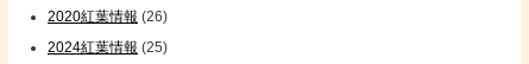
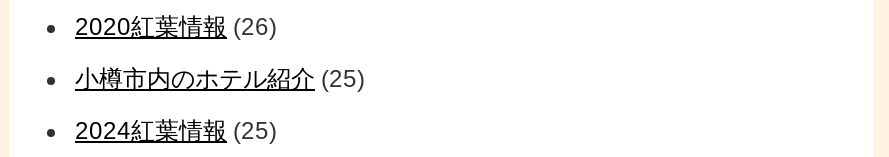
+ 小樽市内のホテル紹介(25)
